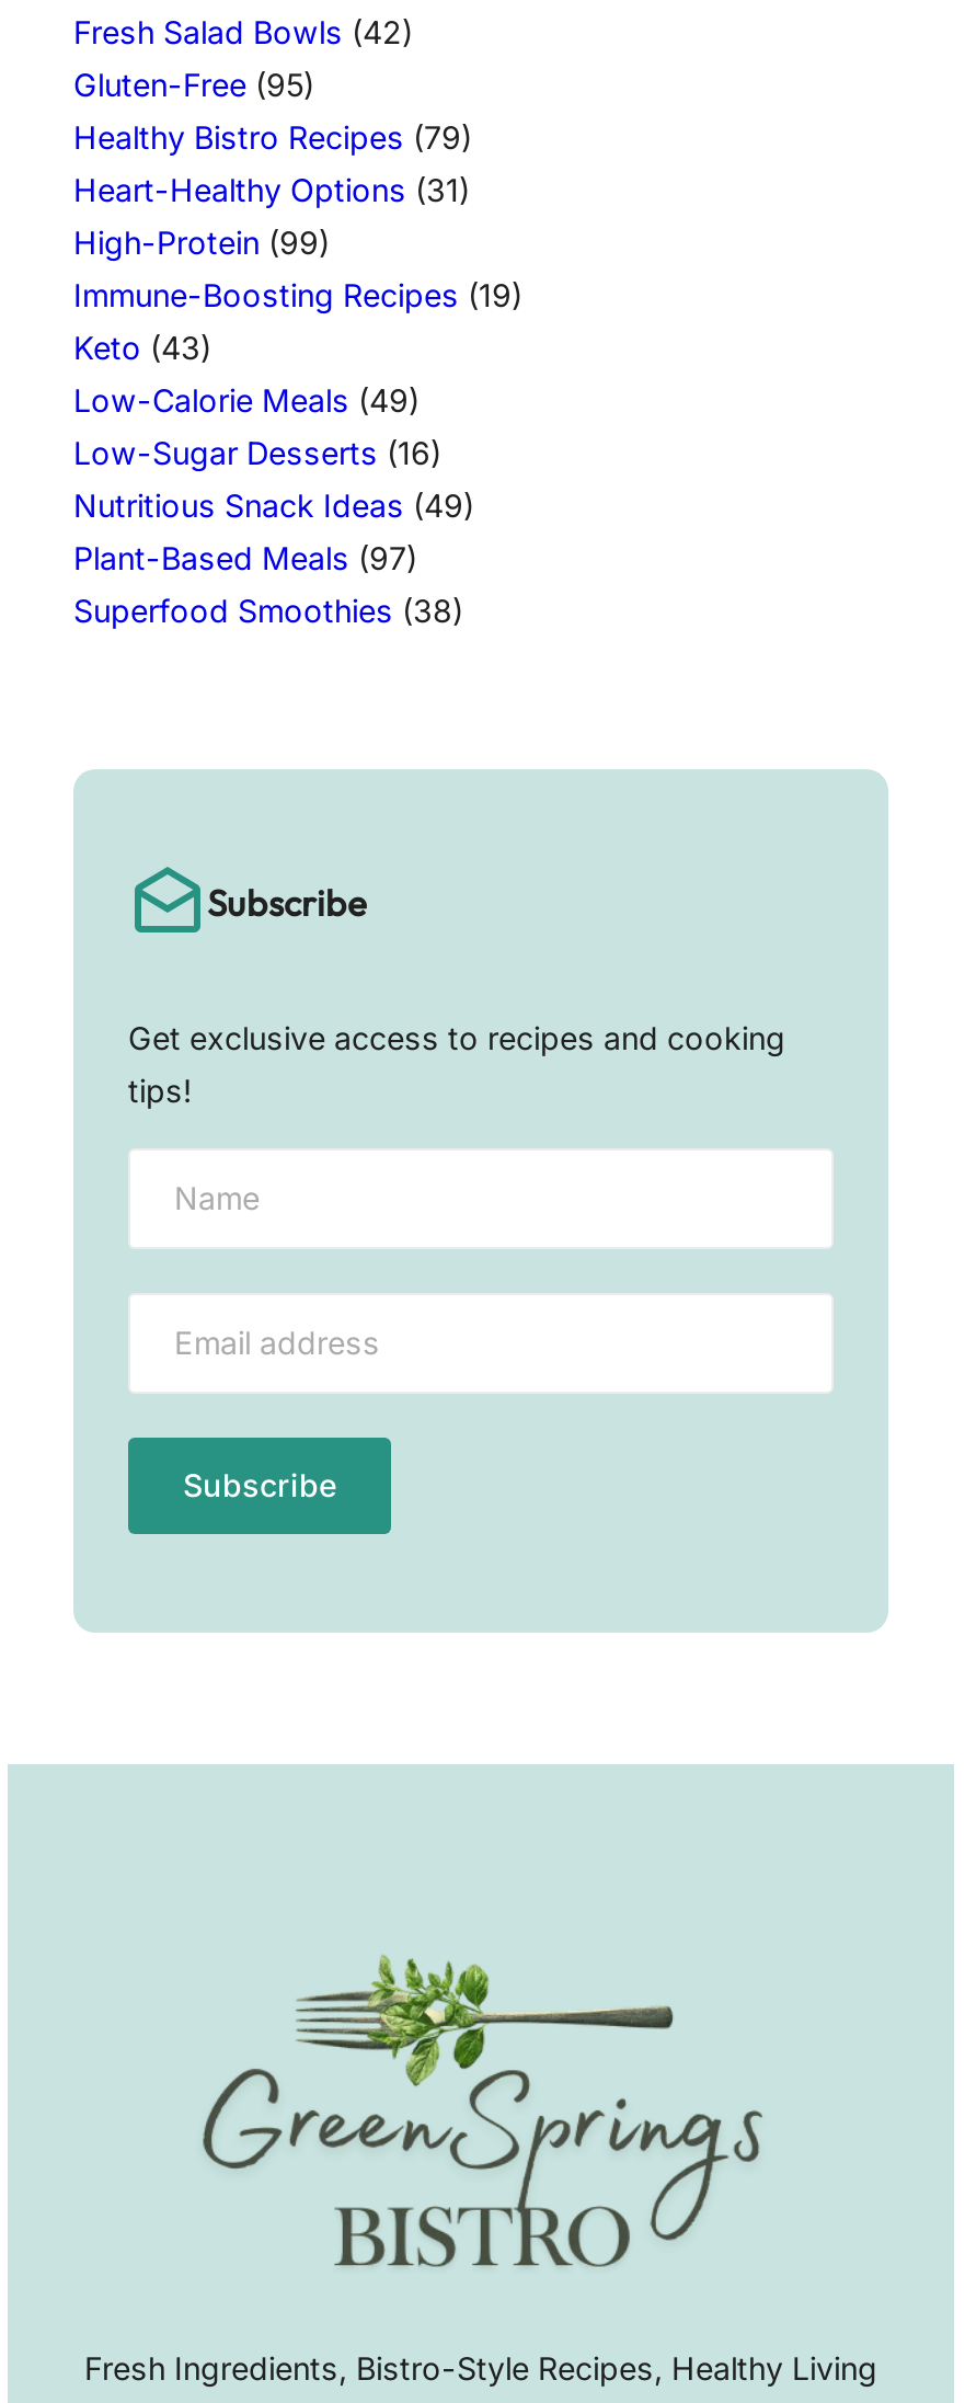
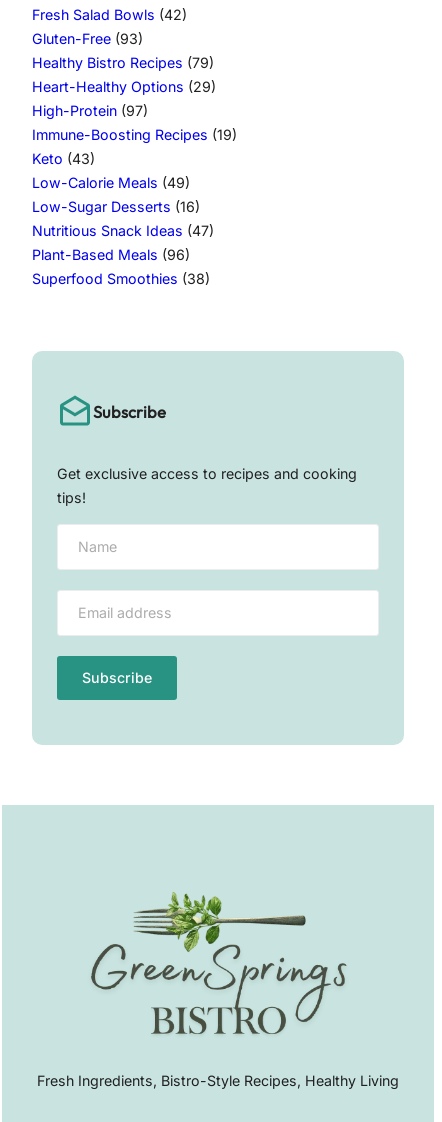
- Gluten-Free (95)
+ Gluten-Free (93)

- Heart-Healthy Options (31)
+ Heart-Healthy Options (29)

- High-Protein (99)
+ High-Protein (97)

- Nutritious Snack Ideas (49)
+ Nutritious Snack Ideas (47)

- Plant-Based Meals (97)
+ Plant-Based Meals (96)
